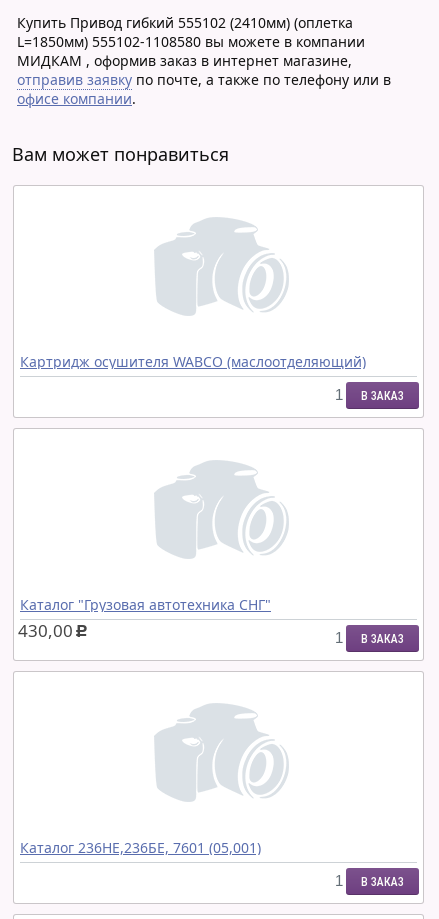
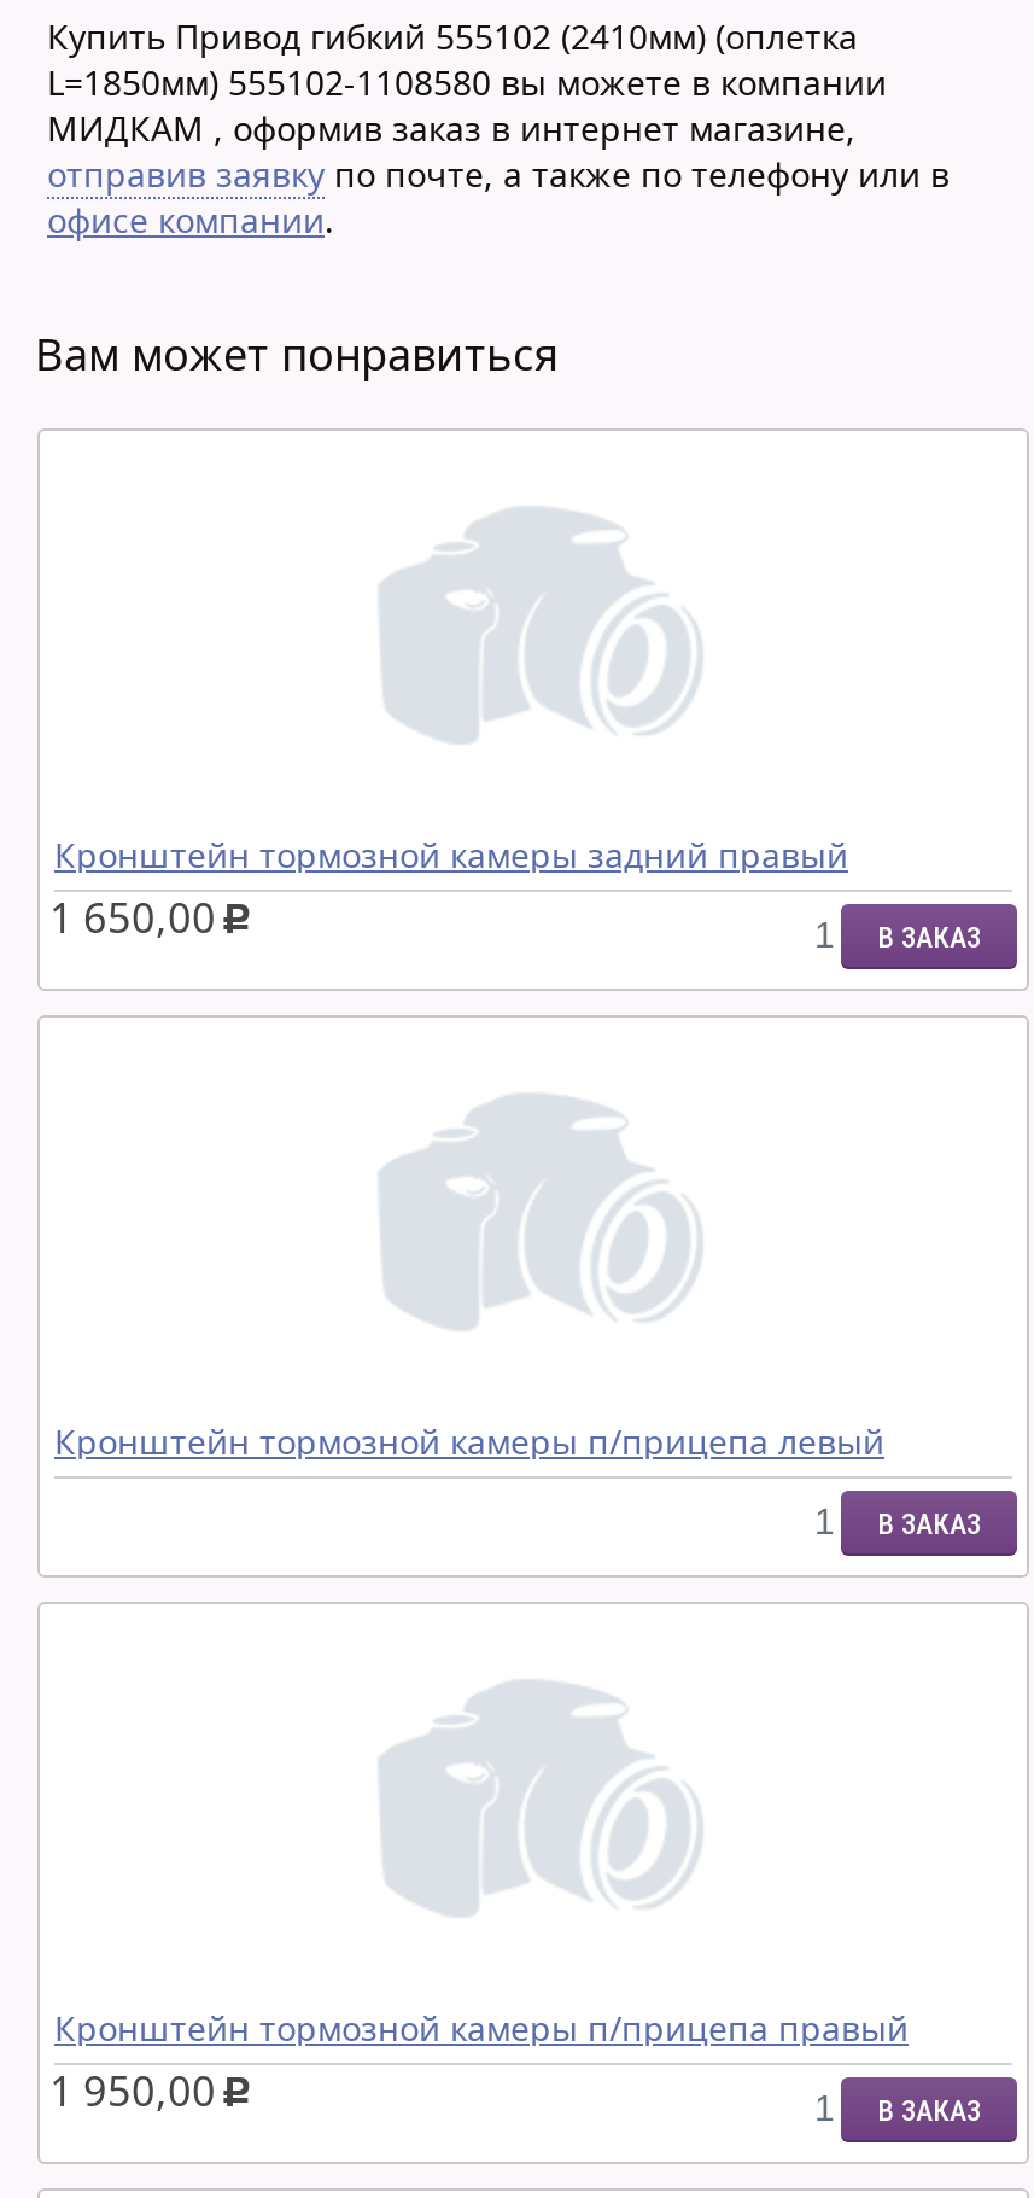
- Картридж осушителя WABCO (маслоотделяющий)
+ Кронштейн тормозной камеры задний правый
+ 1 650,00 c

- Каталог "Грузовая автотехника СНГ"
- 430,00 c
+ Кронштейн тормозной камеры п/прицепа левый

- Каталог 236НЕ,236БЕ, 7601 (05,001)
+ Кронштейн тормозной камеры п/прицепа правый
+ 1 950,00 c
